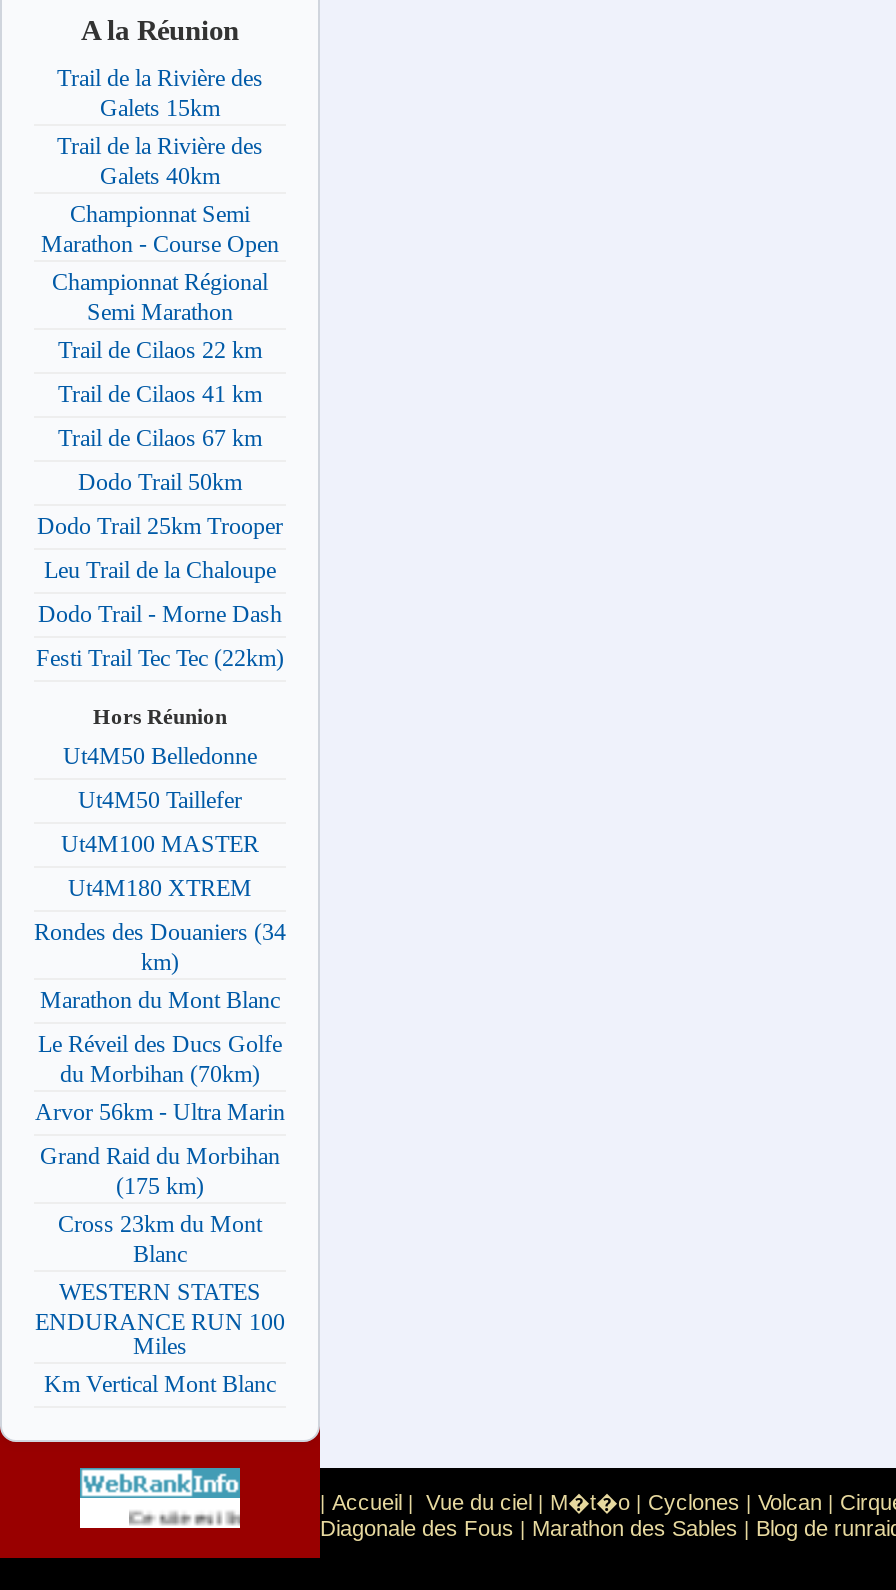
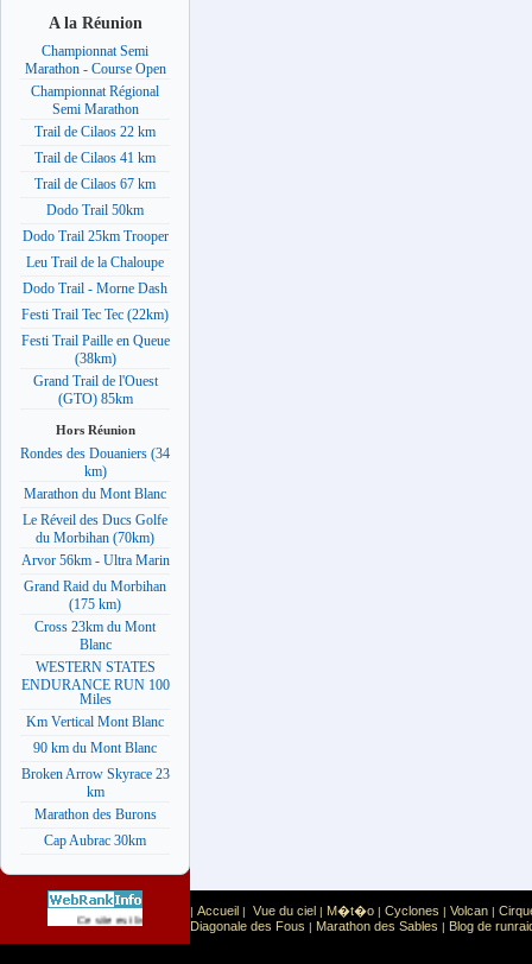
- Trail de la Rivière des
- Galets 15km
- Trail de la Rivière des
- Galets 40km

moved up: Championnat Semi | Marathon - Course Open | Championnat Régional | ... | Dodo Trail - Morne Dash | Festi Trail Tec Tec (22km)

+ Festi Trail Paille en Queue
+ (38km)
+ Grand Trail de l'Ouest
+ (GTO) 85km

- Ut4M50 Belledonne
- Ut4M50 Taillefer
- Ut4M100 MASTER
- Ut4M180 XTREM

moved up: Rondes des Douaniers (34 | km) | Marathon du Mont Blanc | ... | Miles | Km Vertical Mont Blanc

+ 90 km du Mont Blanc
+ Broken Arrow Skyrace 23
+ km
+ Marathon des Burons
+ Cap Aubrac 30km
